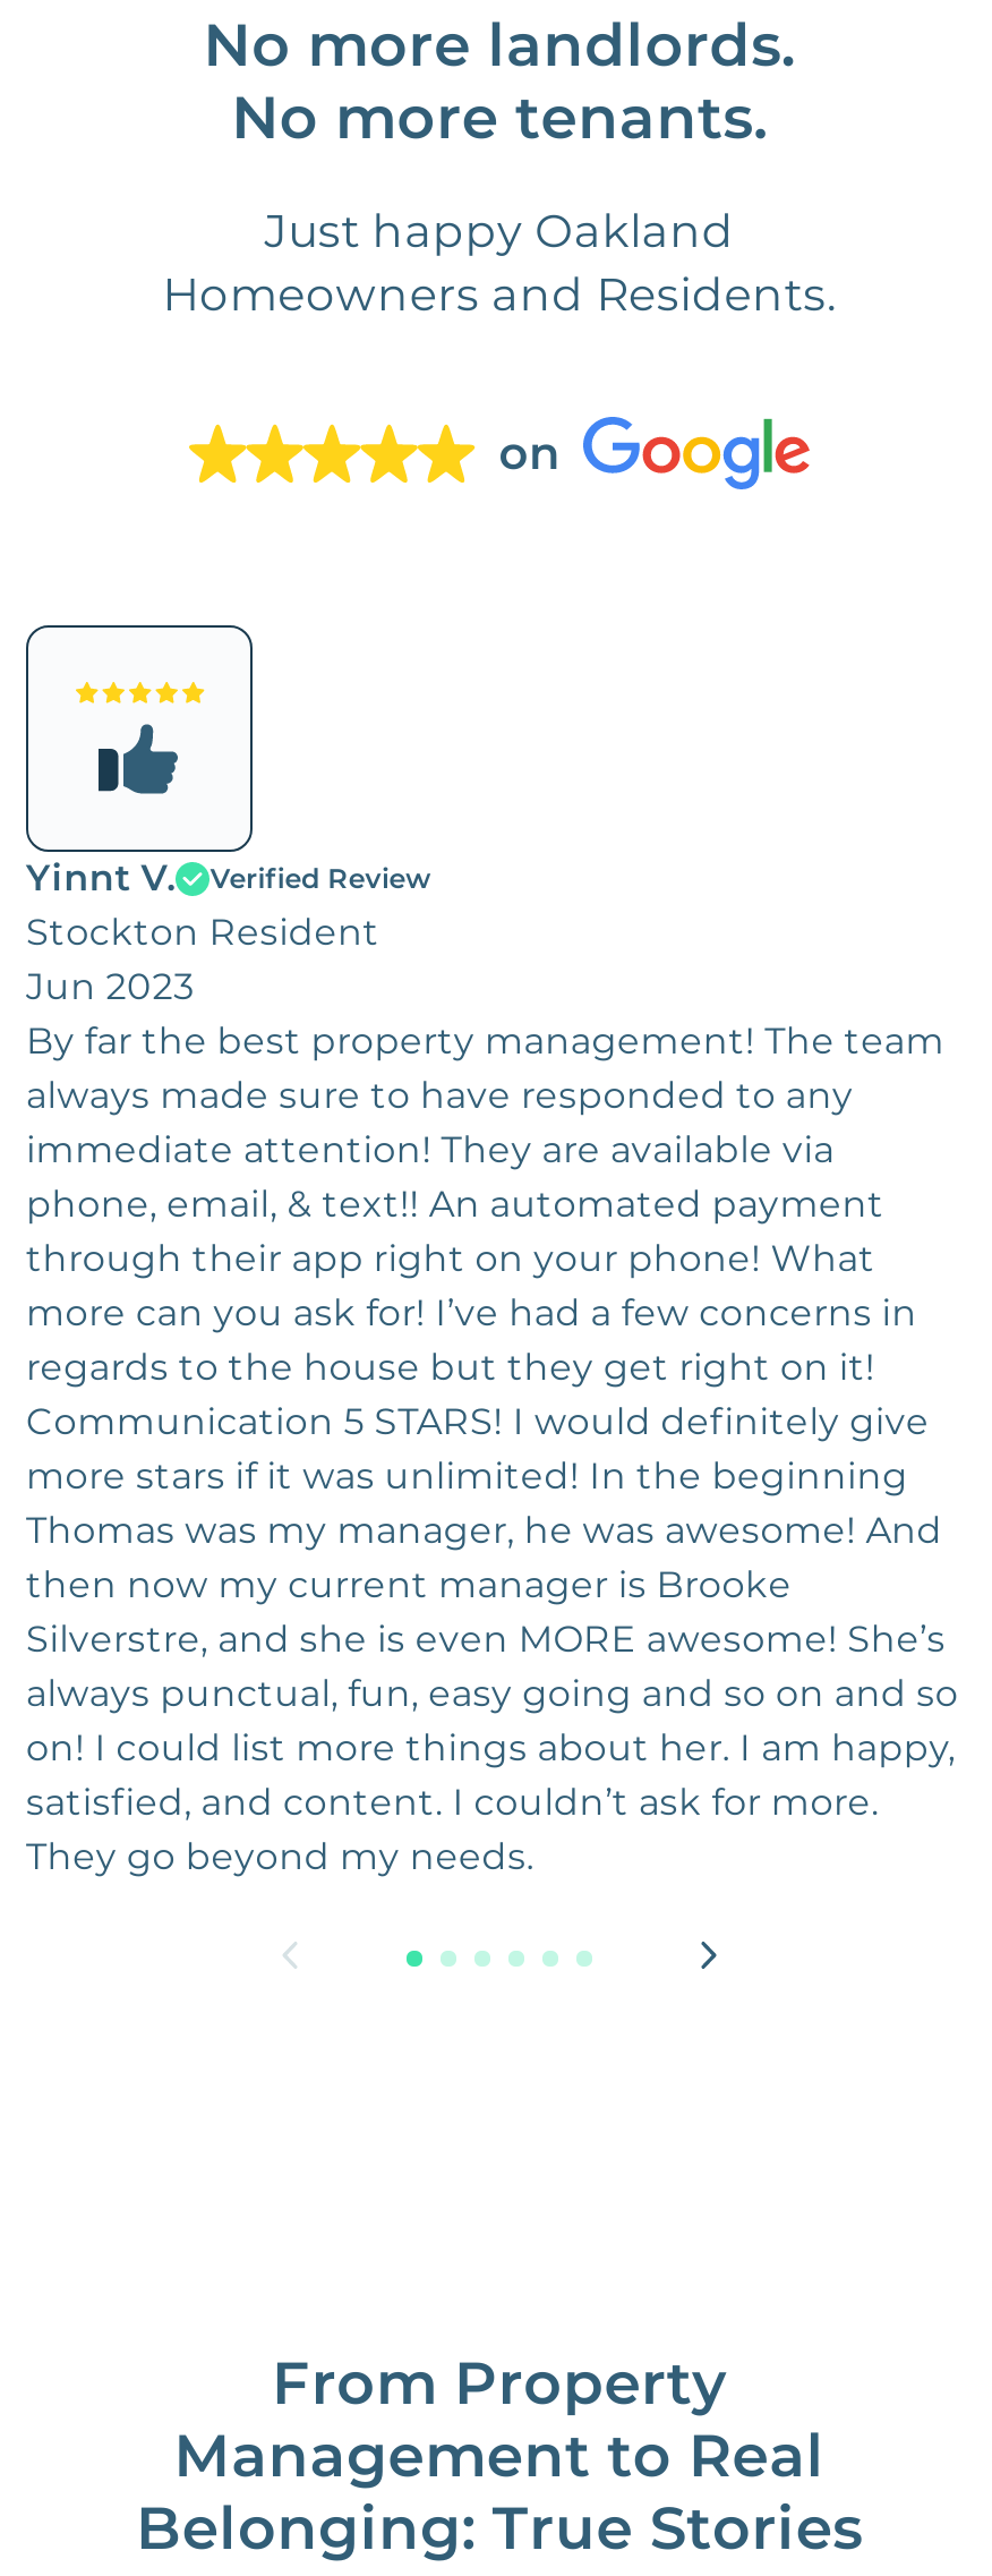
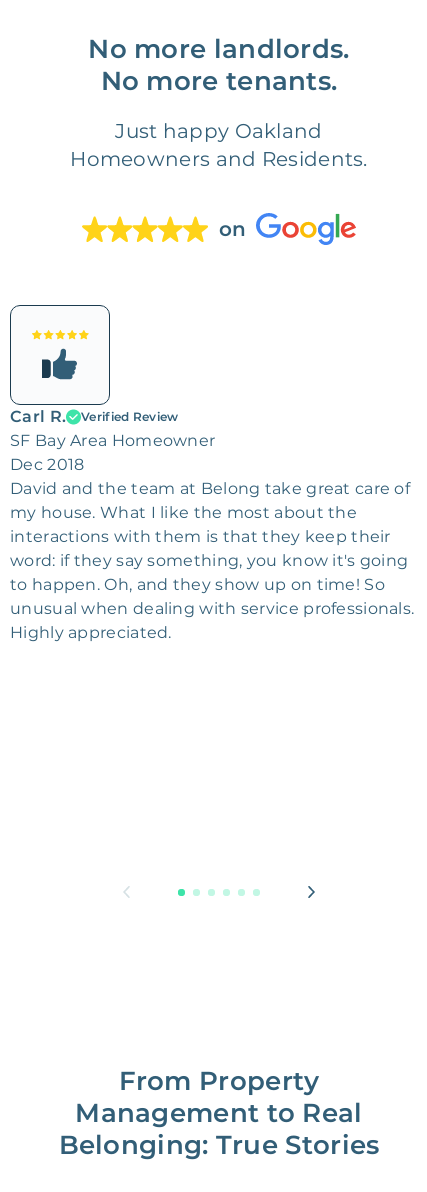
- Yinnt V.
+ Carl R.

- Stockton Resident
- Jun 2023
- By far the best property management! The team
- always made sure to have responded to any
- immediate attention! They are available via
- phone, email, & text!! An automated payment
- through their app right on your phone! What
- more can you ask for! I’ve had a few concerns in
- regards to the house but they get right on it!
- Communication 5 STARS! I would definitely give
- more stars if it was unlimited! In the beginning
- Thomas was my manager, he was awesome! And
- then now my current manager is Brooke
- Silverstre, and she is even MORE awesome! She’s
- always punctual, fun, easy going and so on and so
- on! I could list more things about her. I am happy,
- satisfied, and content. I couldn’t ask for more.
- They go beyond my needs.
+ SF Bay Area Homeowner
+ Dec 2018
+ David and the team at Belong take great care of
+ my house. What I like the most about the
+ interactions with them is that they keep their
+ word: if they say something, you know it's going
+ to happen. Oh, and they show up on time! So
+ unusual when dealing with service professionals.
+ Highly appreciated.
